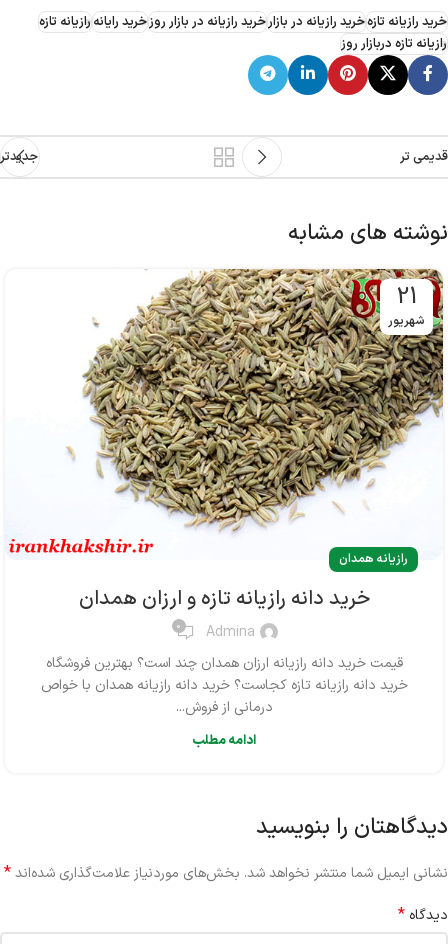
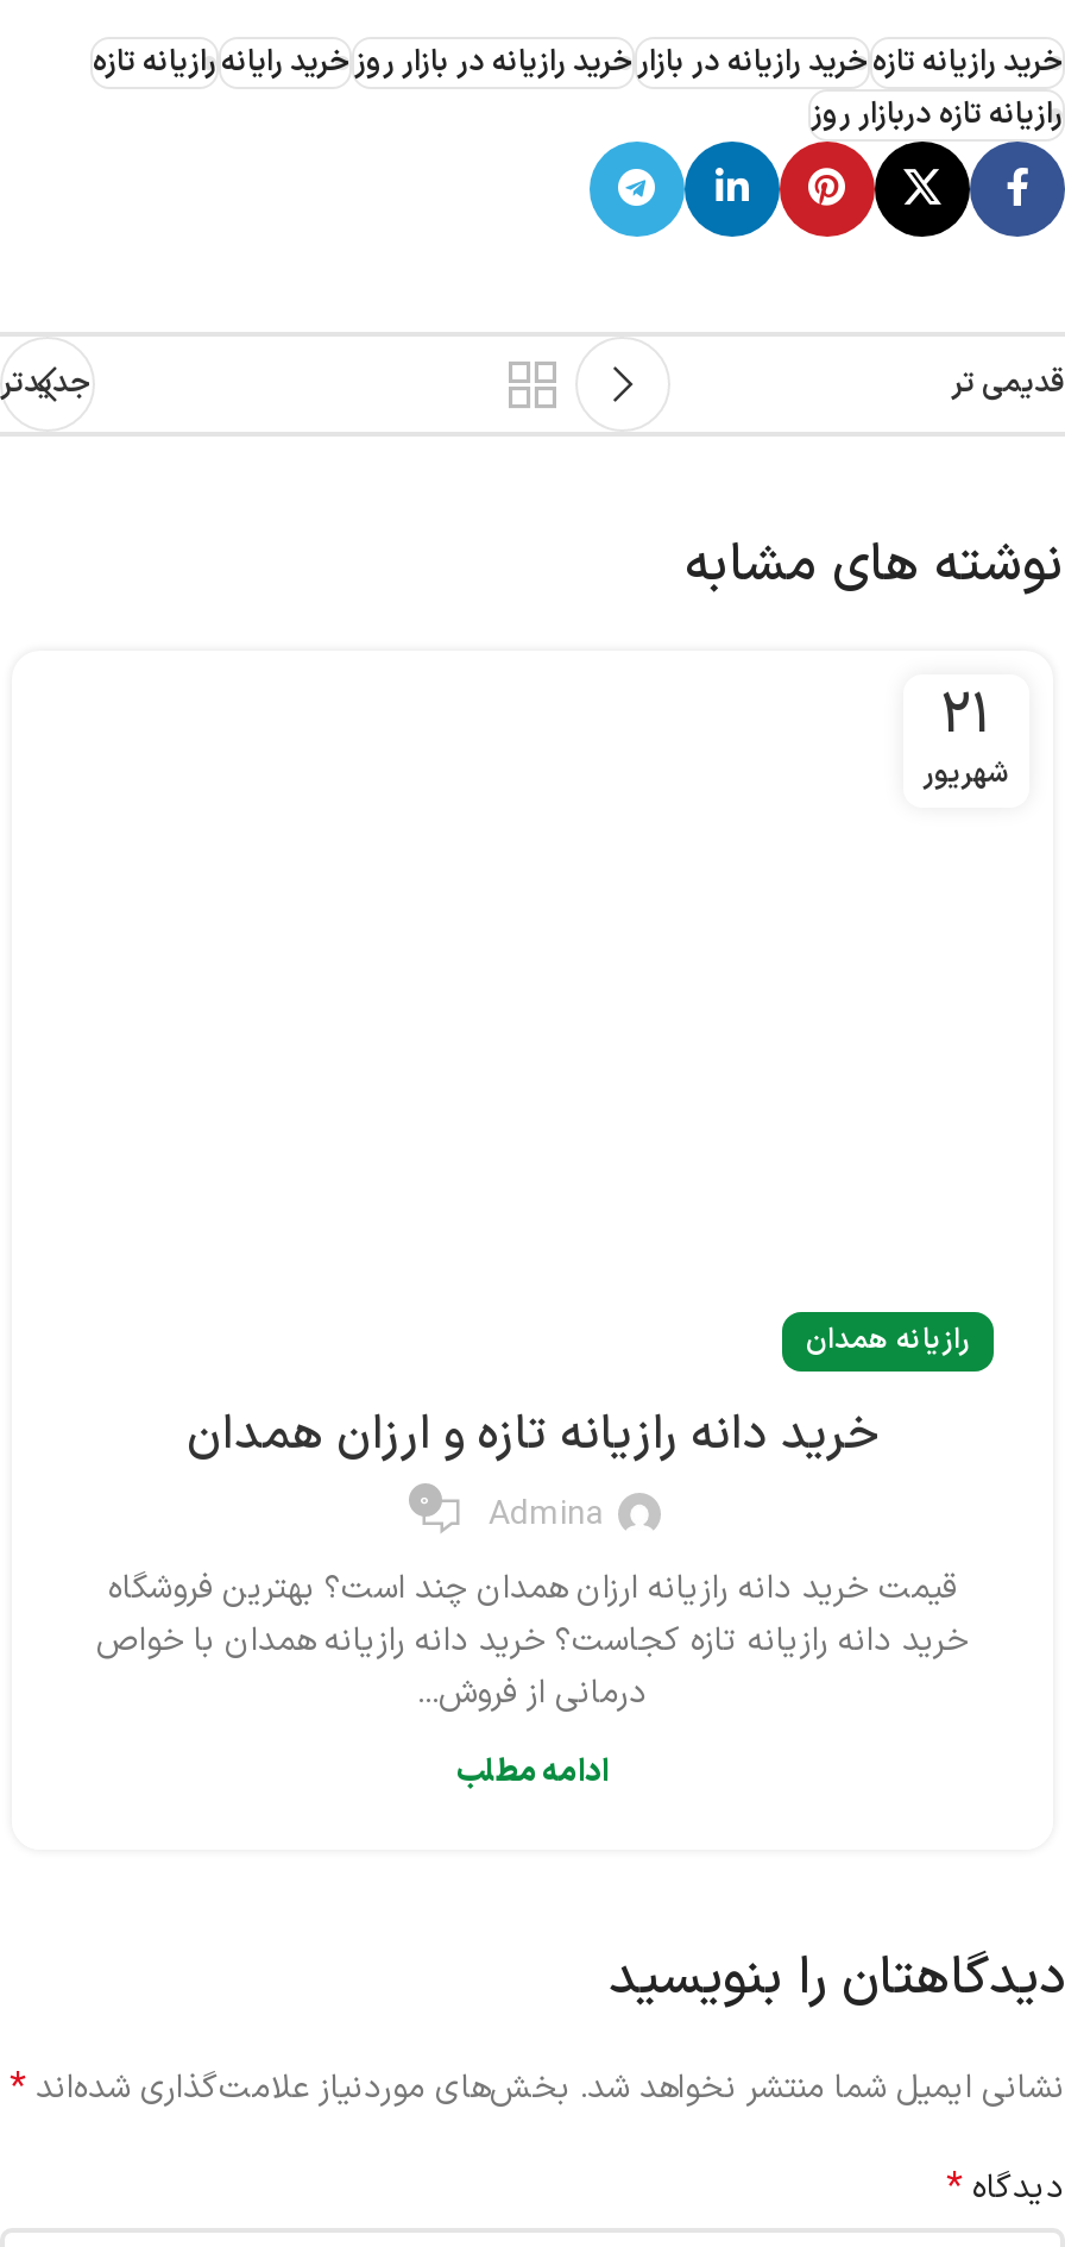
- [image]
